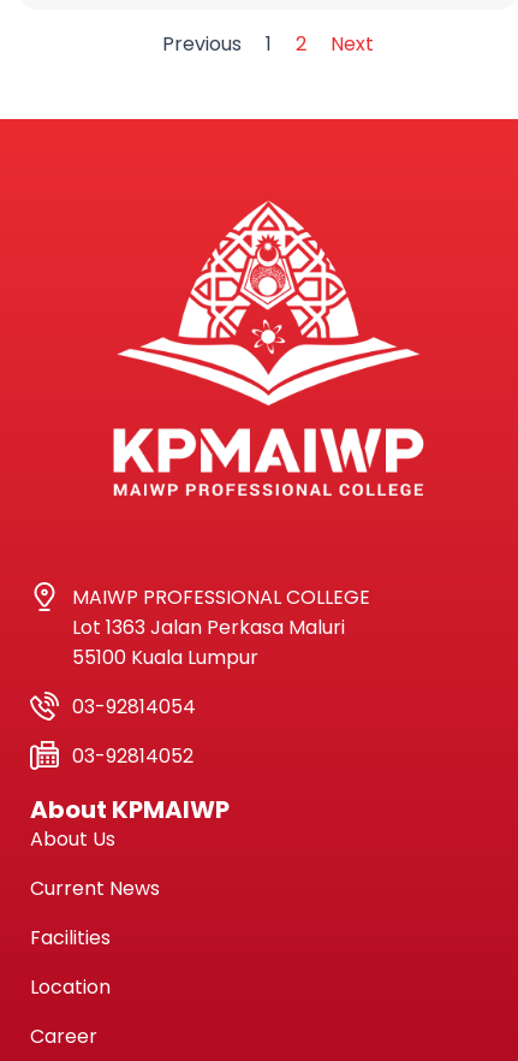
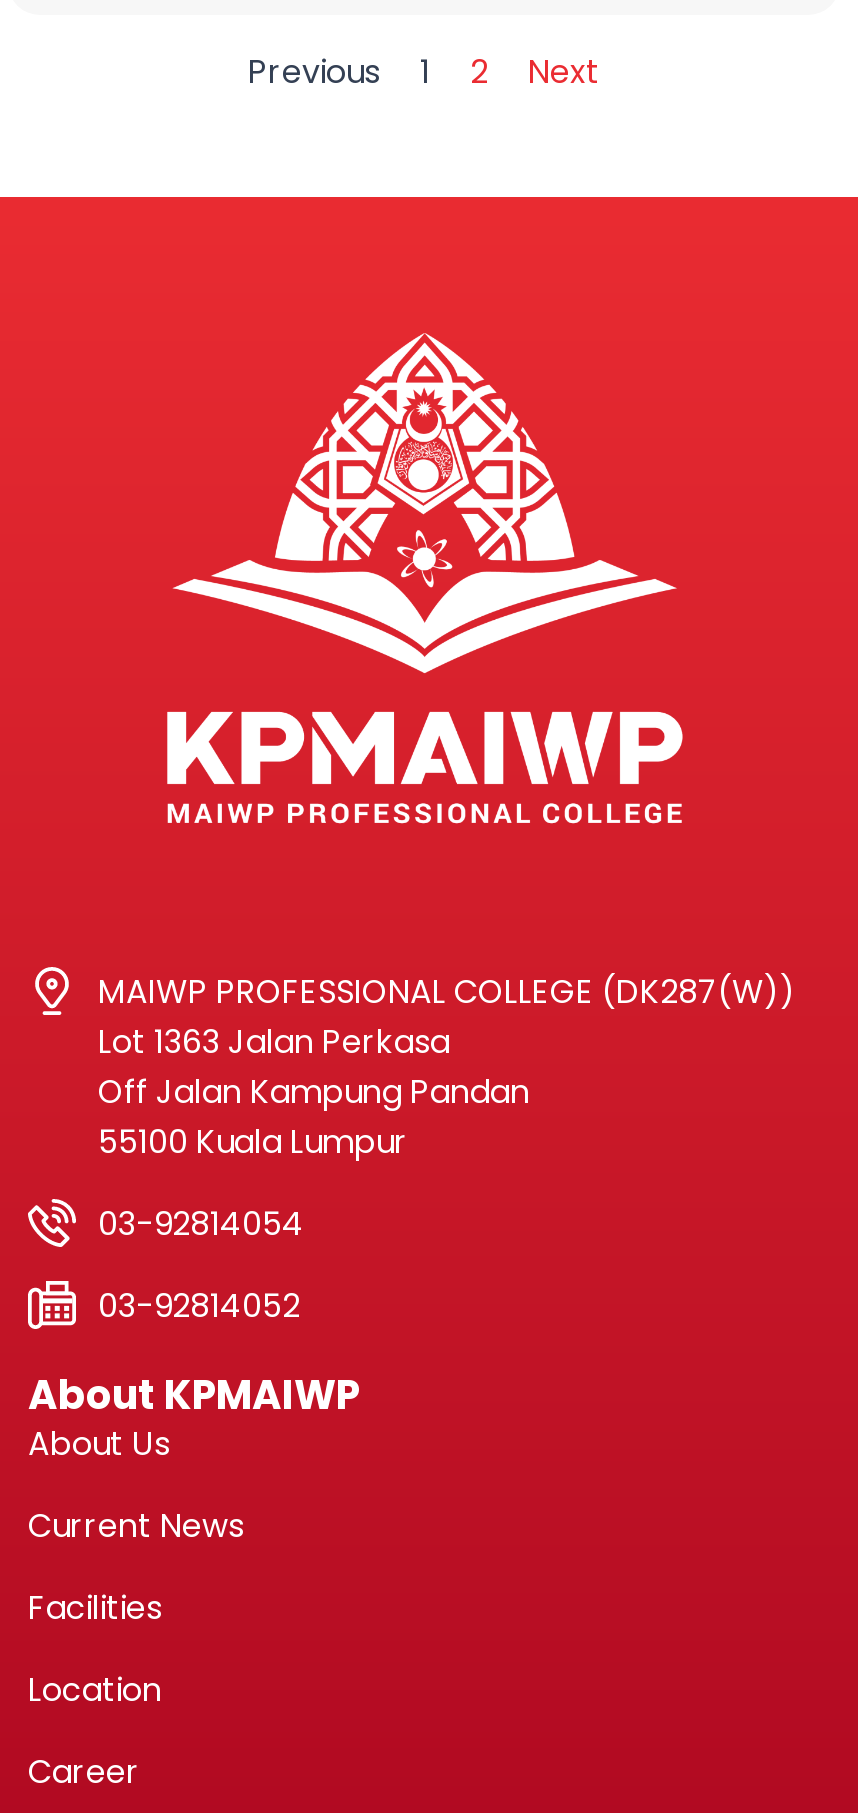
- MAIWP PROFESSIONAL COLLEGE
- Lot 1363 Jalan Perkasa Maluri
+ MAIWP PROFESSIONAL COLLEGE (DK287(W))
+ Lot 1363 Jalan Perkasa
+ Off Jalan Kampung Pandan
